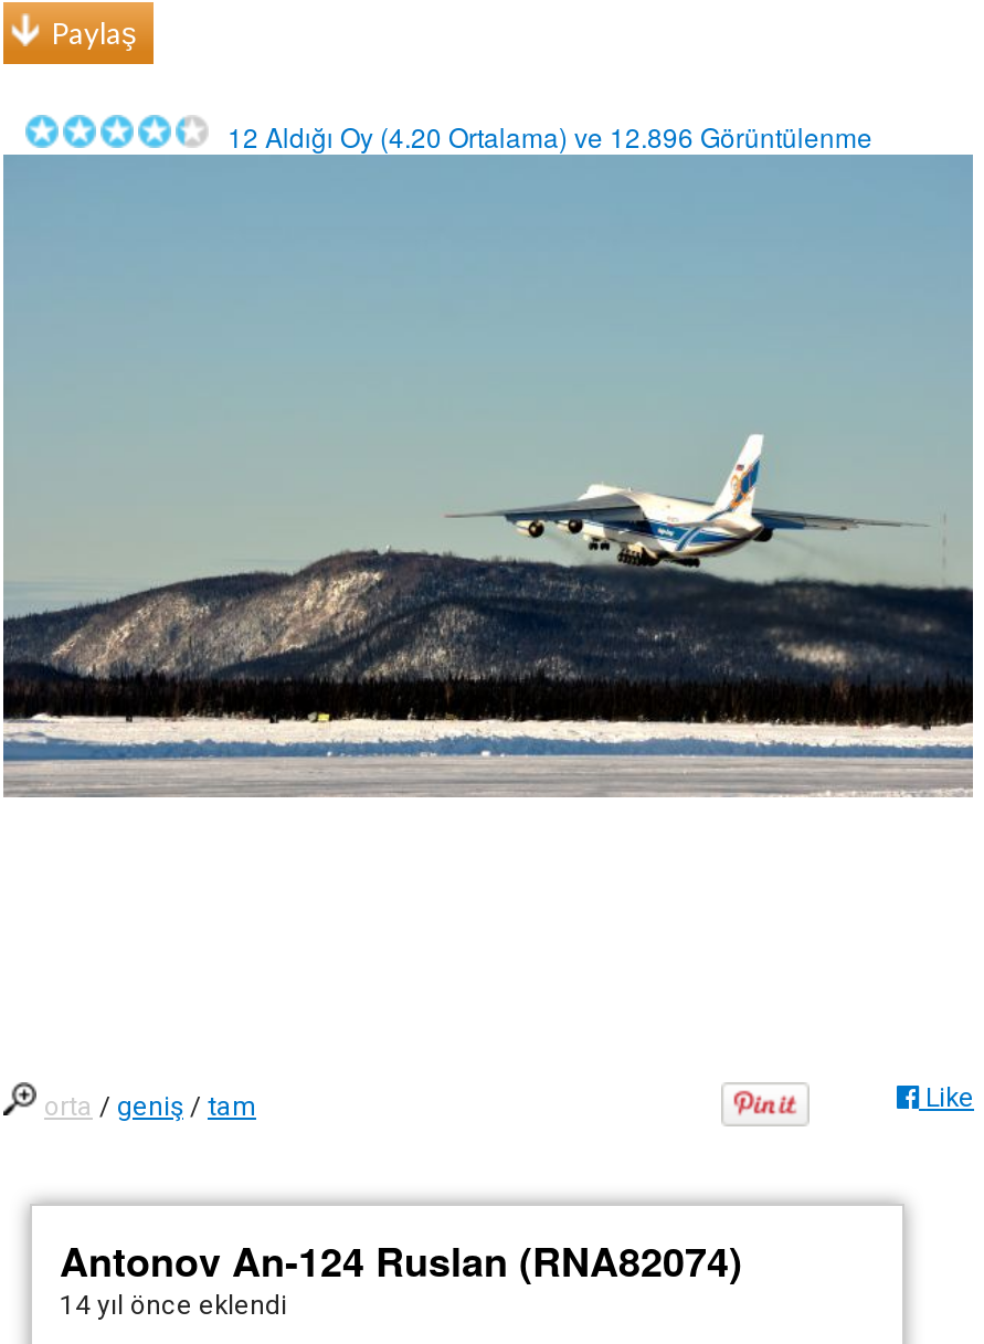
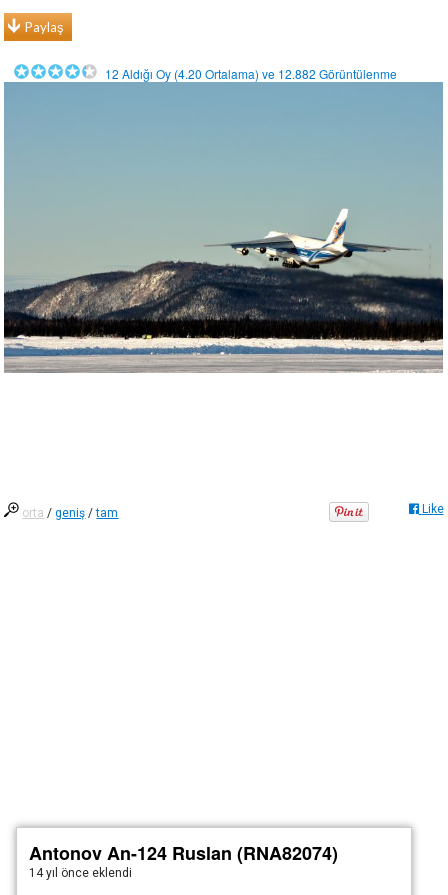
- 12 Aldığı Oy (4.20 Ortalama) ve 12.896 Görüntülenme
+ 12 Aldığı Oy (4.20 Ortalama) ve 12.882 Görüntülenme
